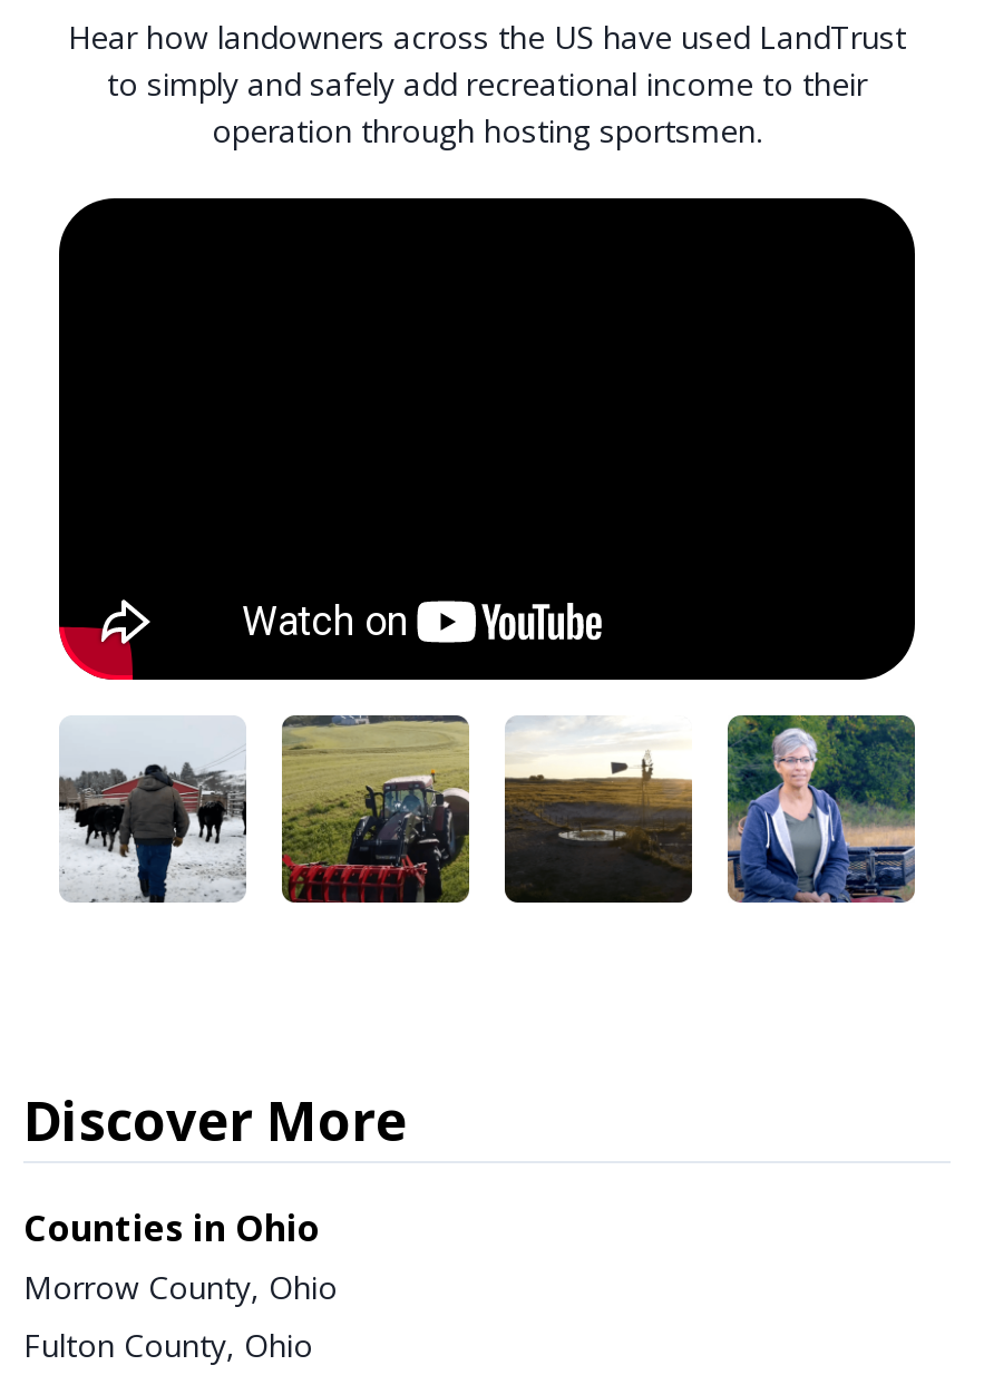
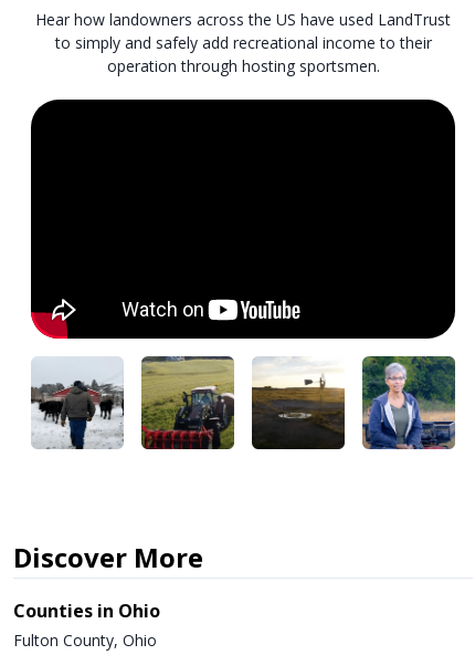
- Morrow County, Ohio
